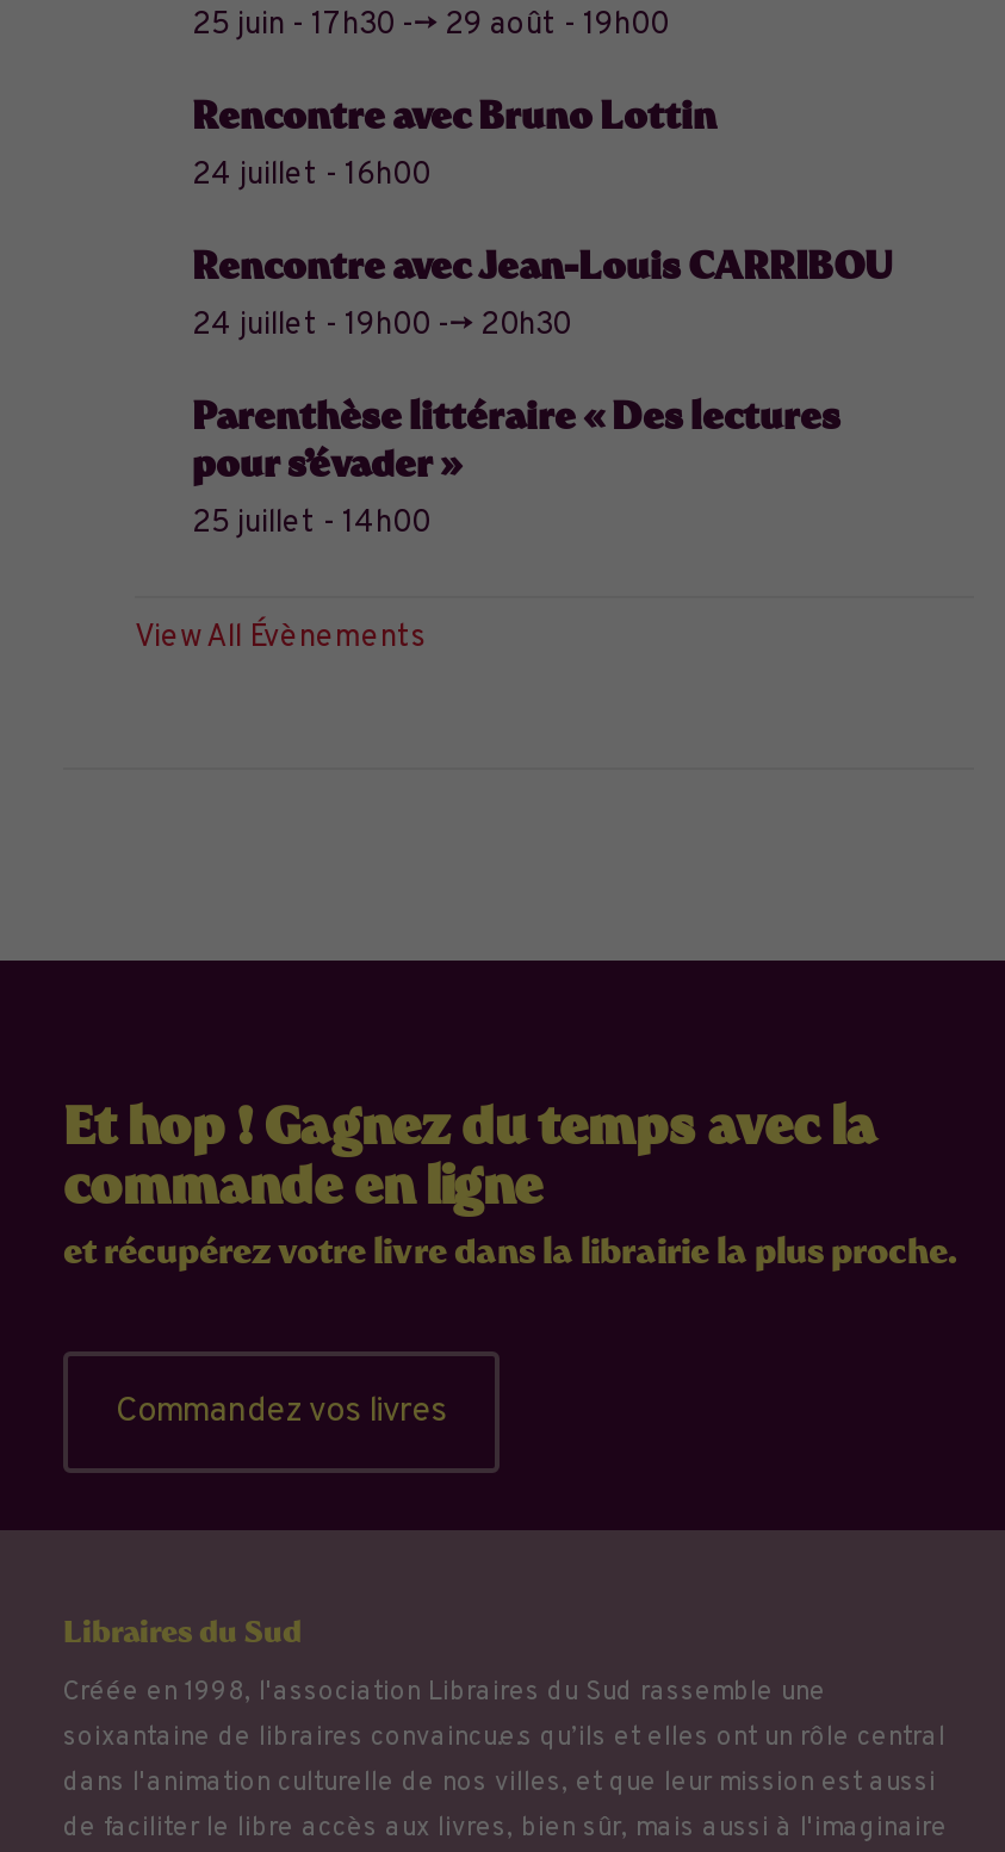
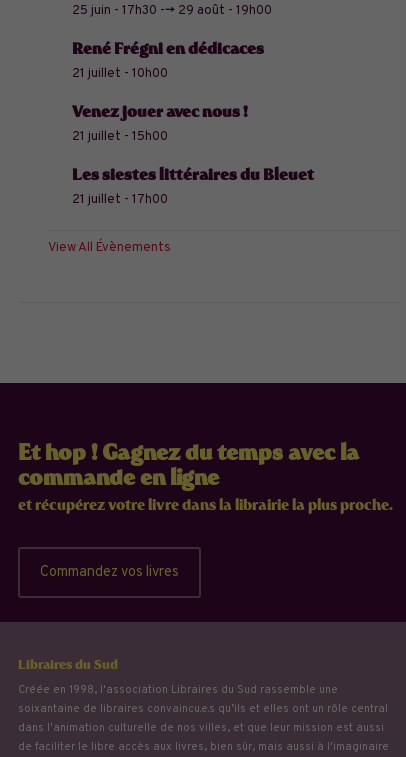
- Rencontre avec Bruno Lottin
- 24 juillet - 16h00
+ René Frégni en dédicaces
+ 21 juillet - 10h00

- Rencontre avec Jean-Louis CARRIBOU
- 24 juillet - 19h00 --> 20h30
+ Venez jouer avec nous !
+ 21 juillet - 15h00

- Parenthèse littéraire « Des lectures
- pour s’évader »
- 25 juillet - 14h00
+ Les siestes littéraires du Bleuet
+ 21 juillet - 17h00
